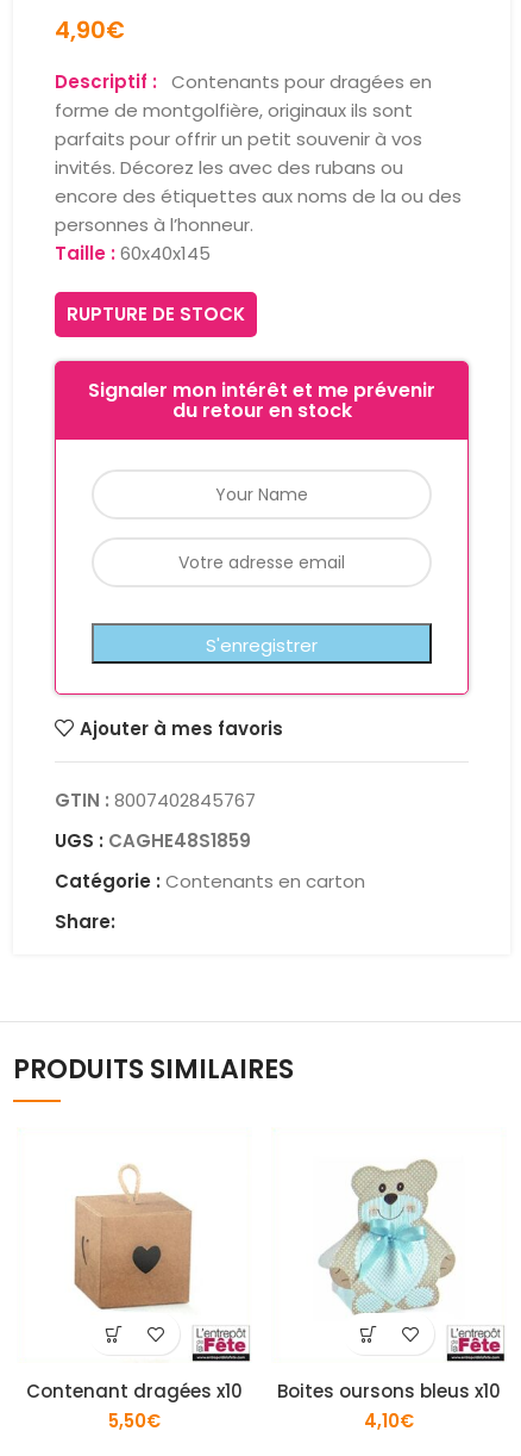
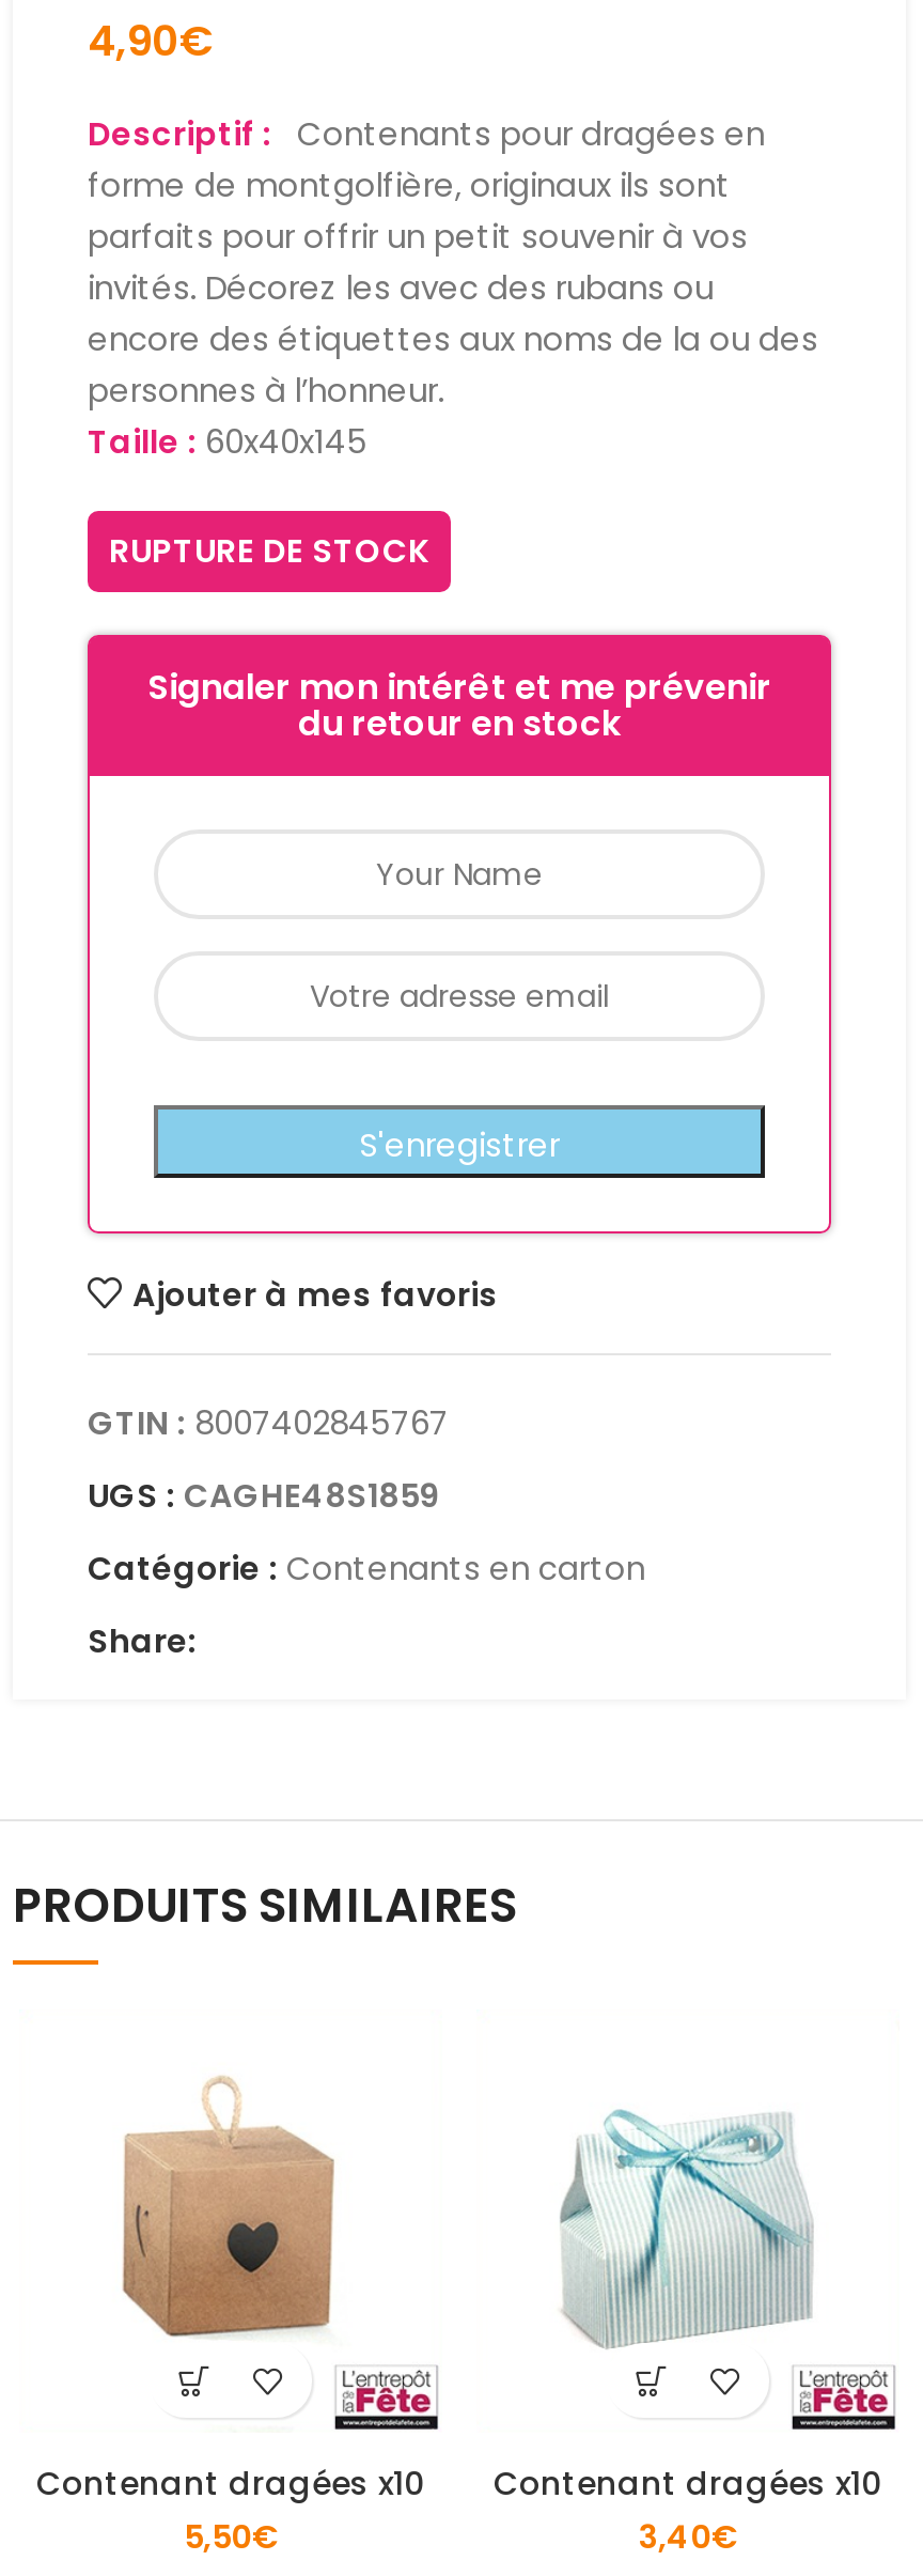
- [image]
+ [image]

- Boites oursons bleus x10
- 4,10€
+ Contenant dragées x10
+ 3,40€
